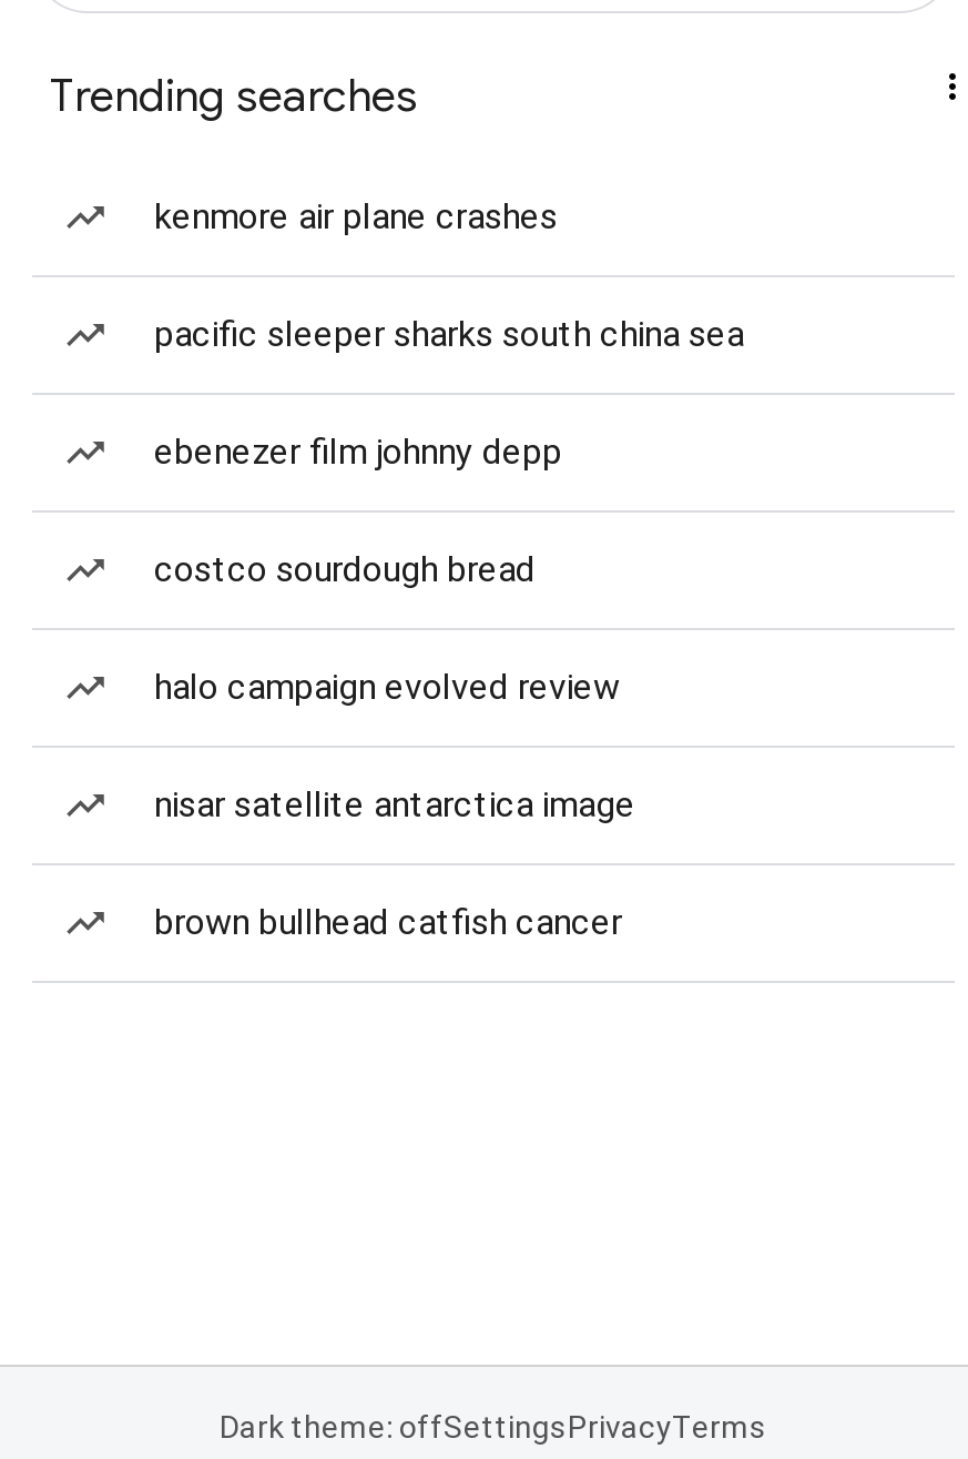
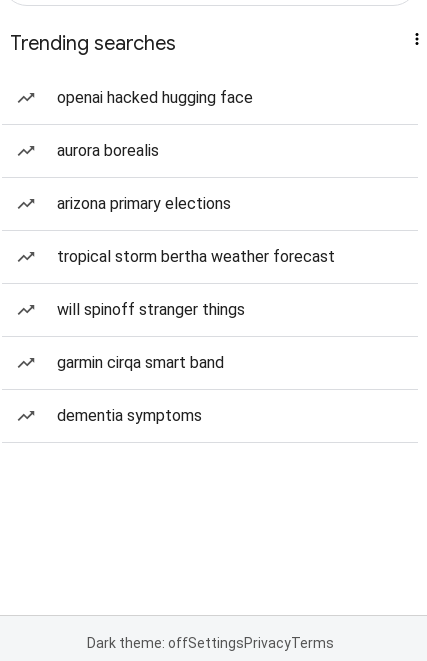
- kenmore air plane crashes
+ openai hacked hugging face

- pacific sleeper sharks south china sea
+ aurora borealis

- ebenezer film johnny depp
+ arizona primary elections

- costco sourdough bread
+ tropical storm bertha weather forecast

- halo campaign evolved review
+ will spinoff stranger things

- nisar satellite antarctica image
+ garmin cirqa smart band

- brown bullhead catfish cancer
+ dementia symptoms
